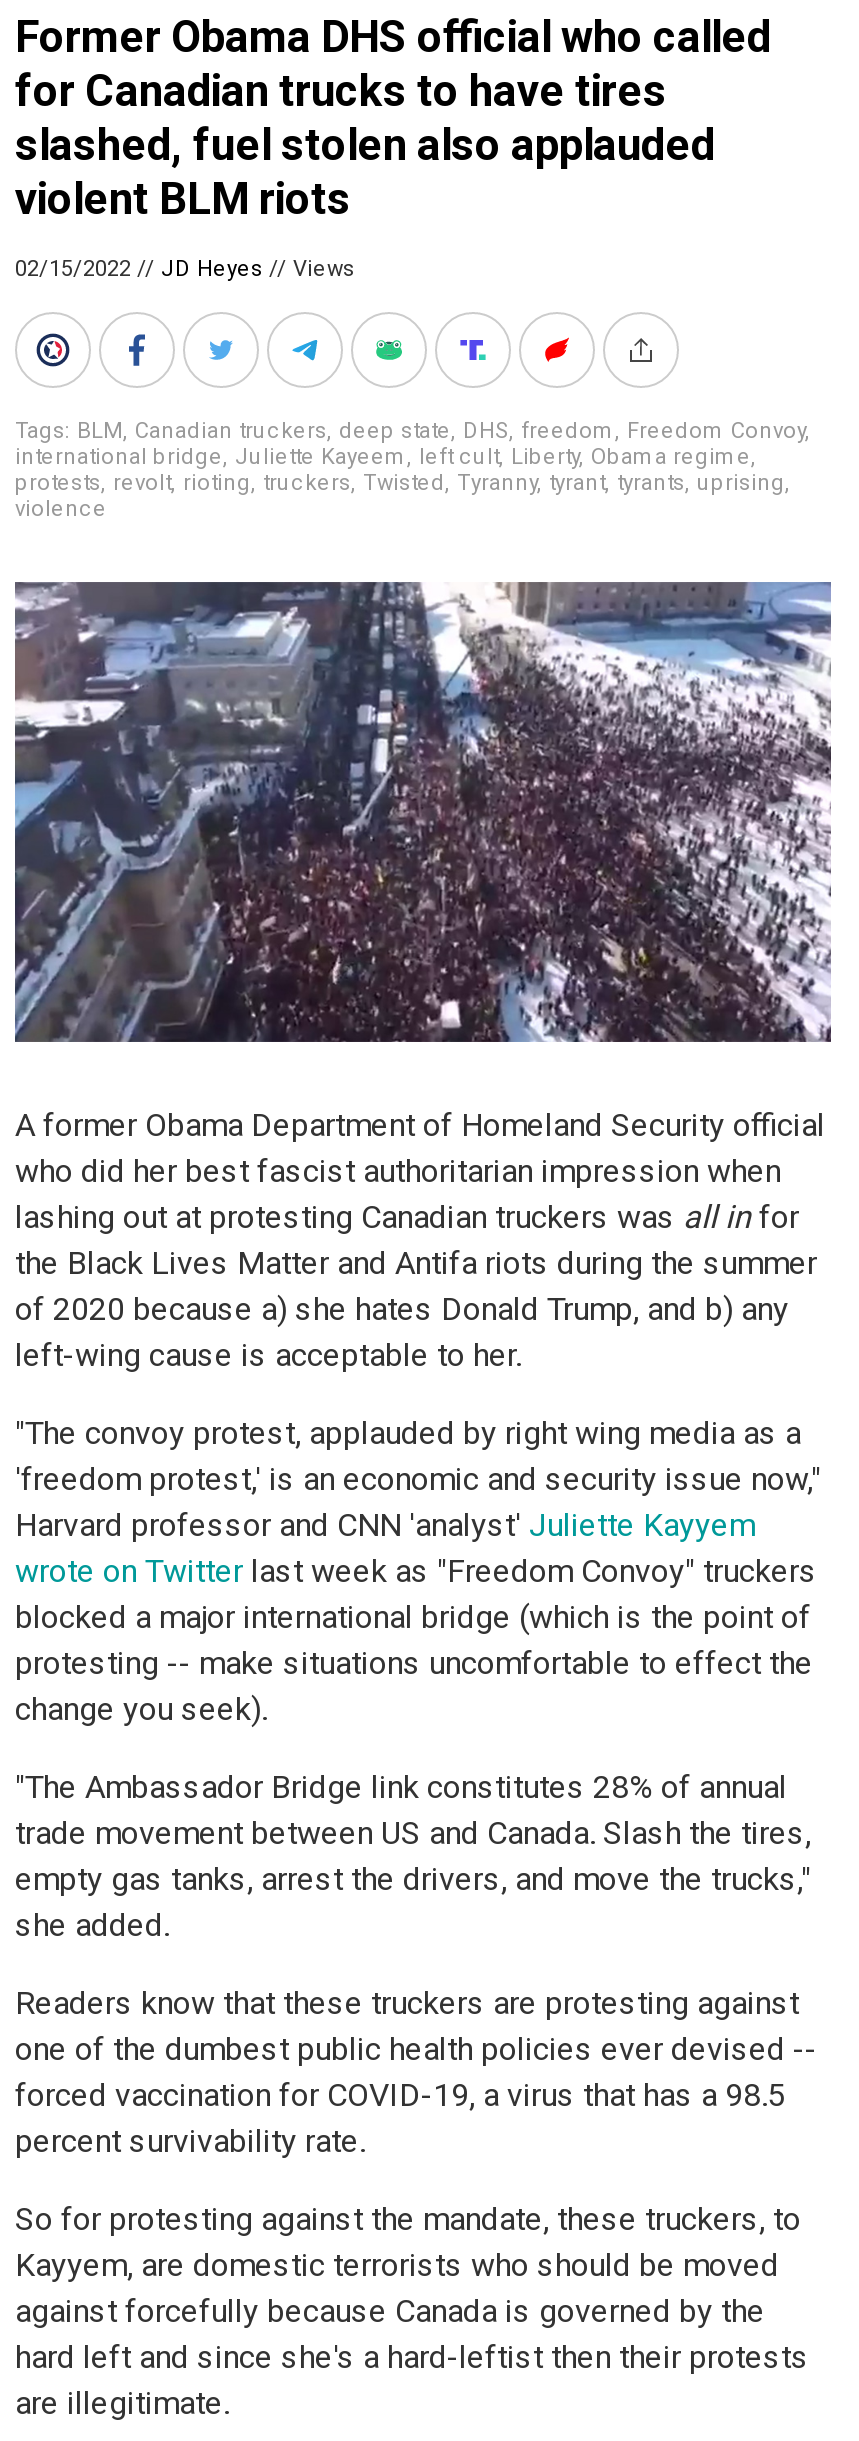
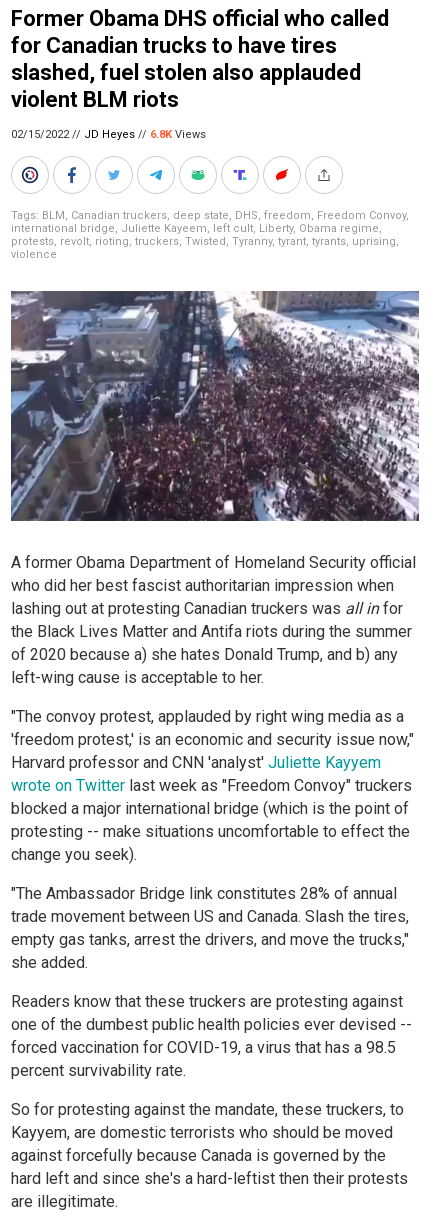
- 02/15/2022 // JD Heyes // Views
+ 02/15/2022 // JD Heyes // 6.8K Views
